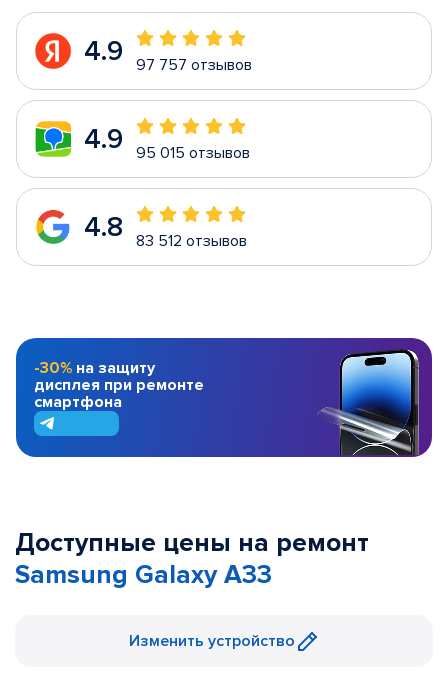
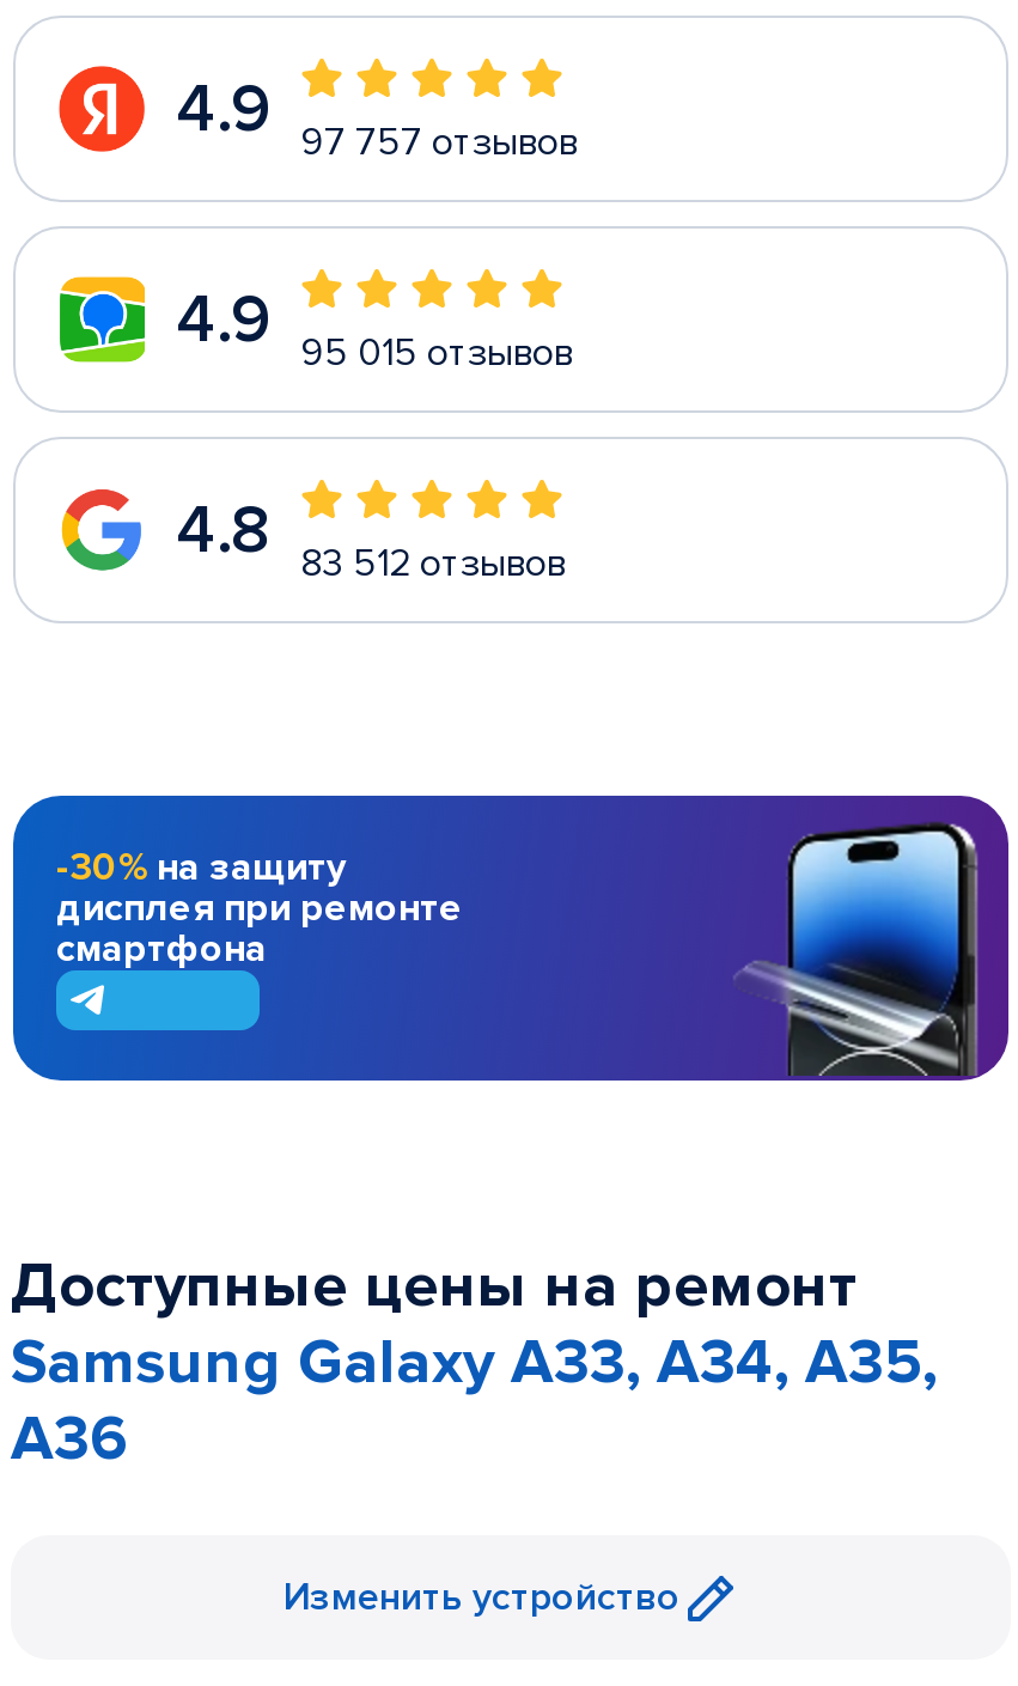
- Samsung Galaxy A33
+ Samsung Galaxy A33, A34, A35,
+ A36
